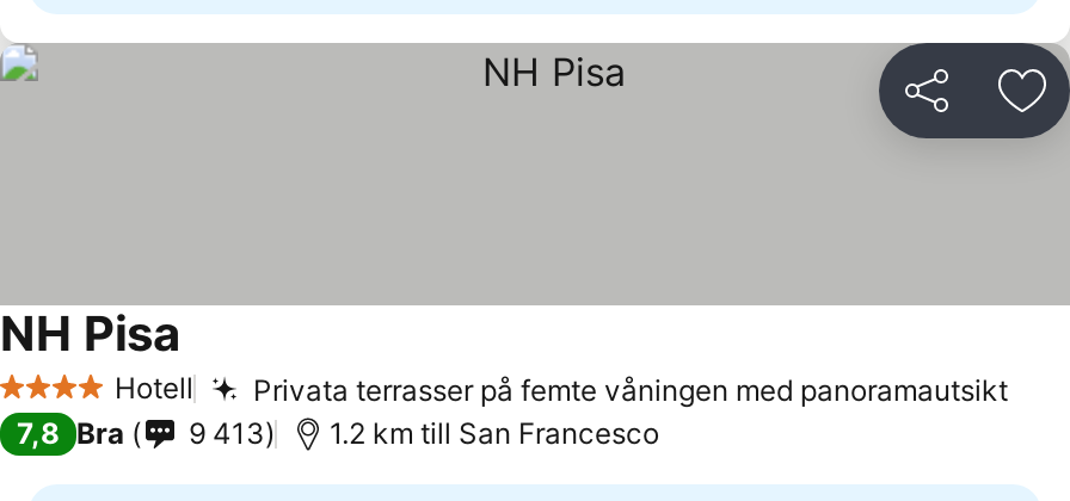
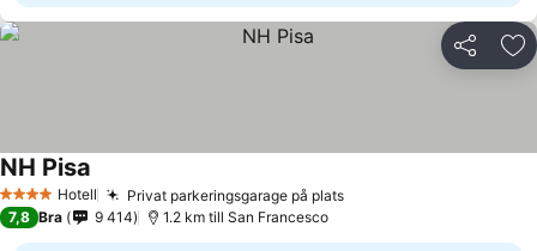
- Privata terrasser på femte våningen med panoramautsikt
+ Privat parkeringsgarage på plats

- 9 413
+ 9 414
